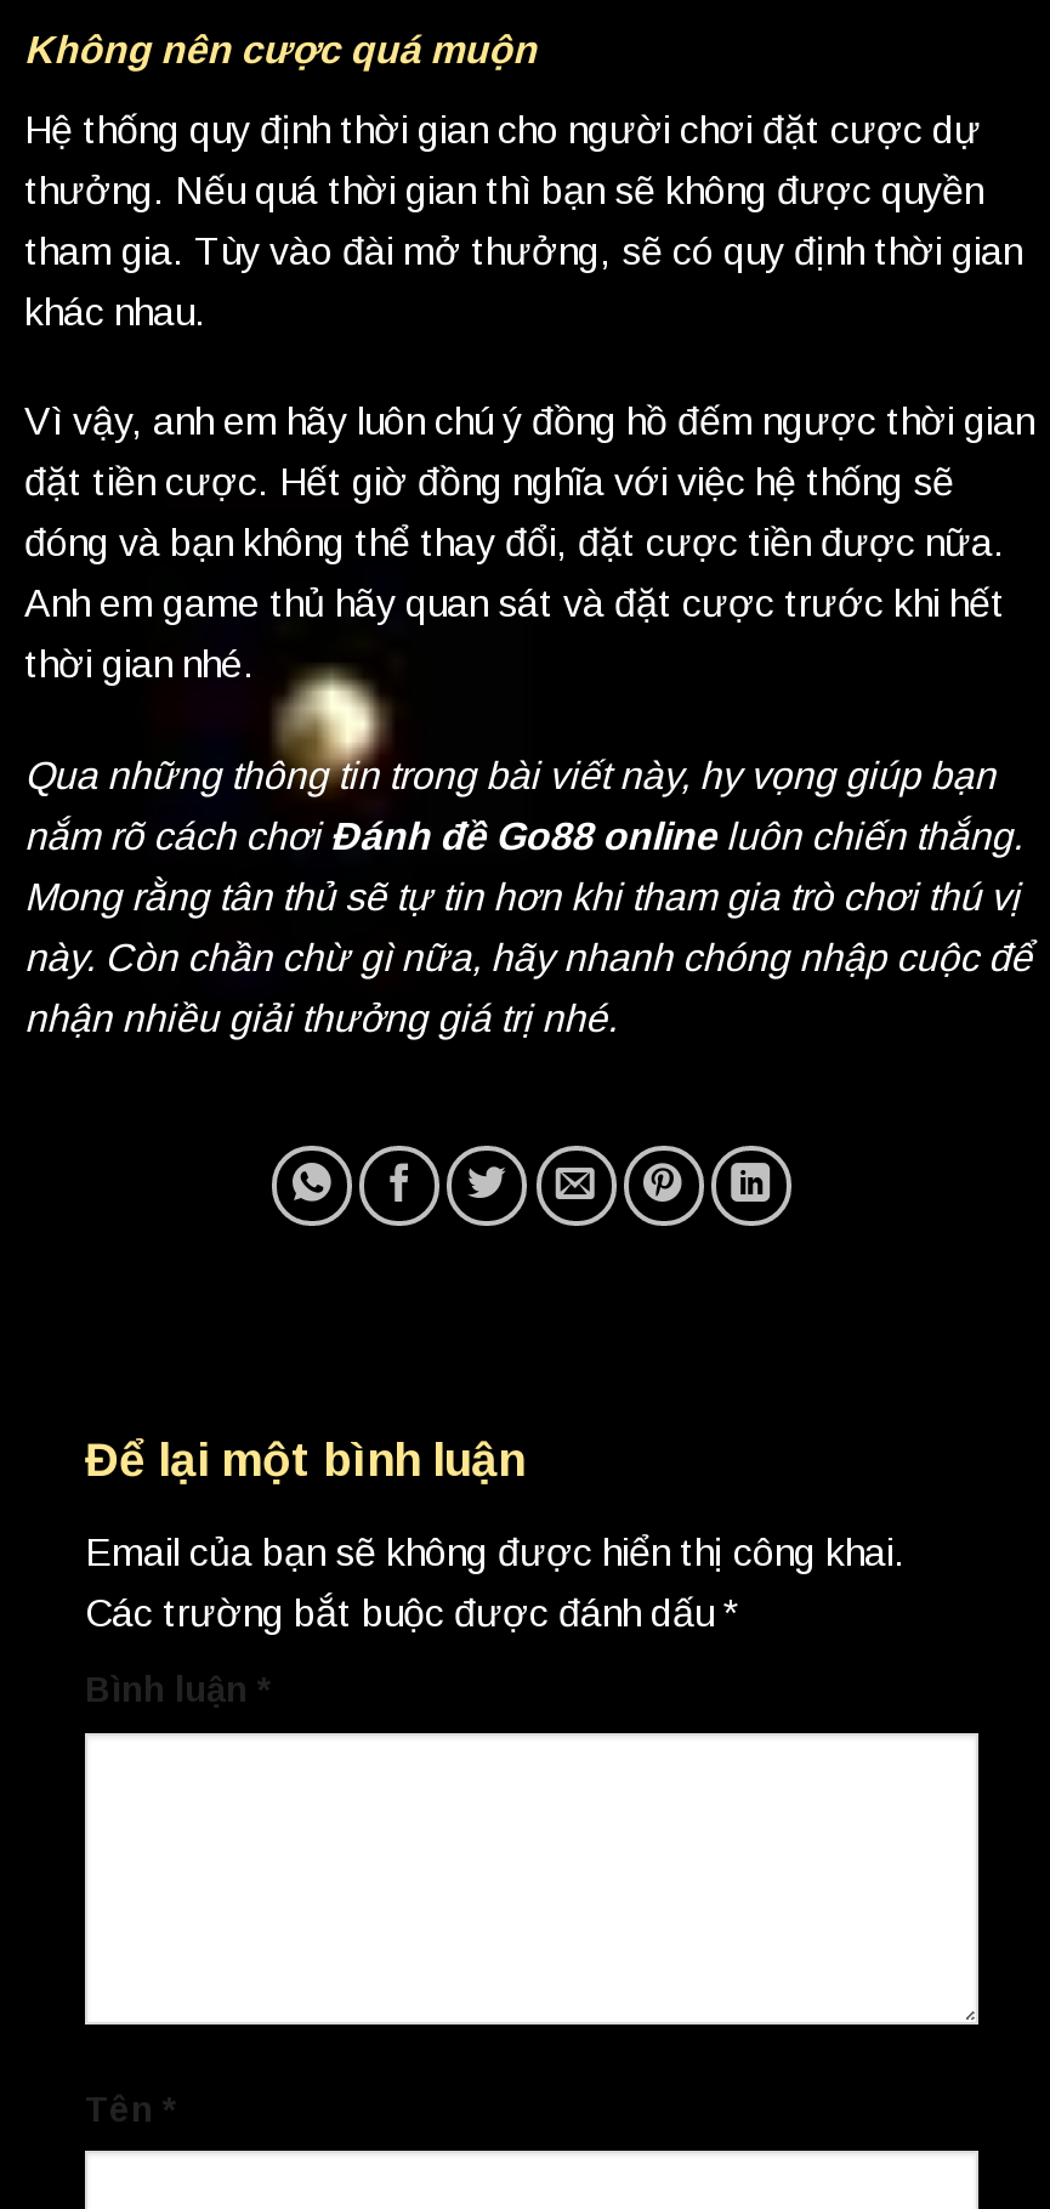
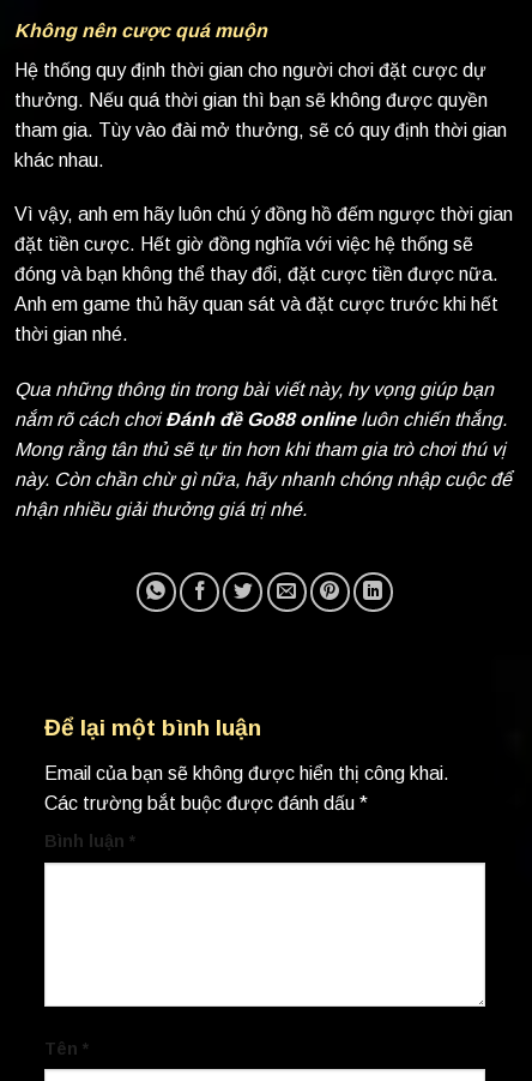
- [image]
